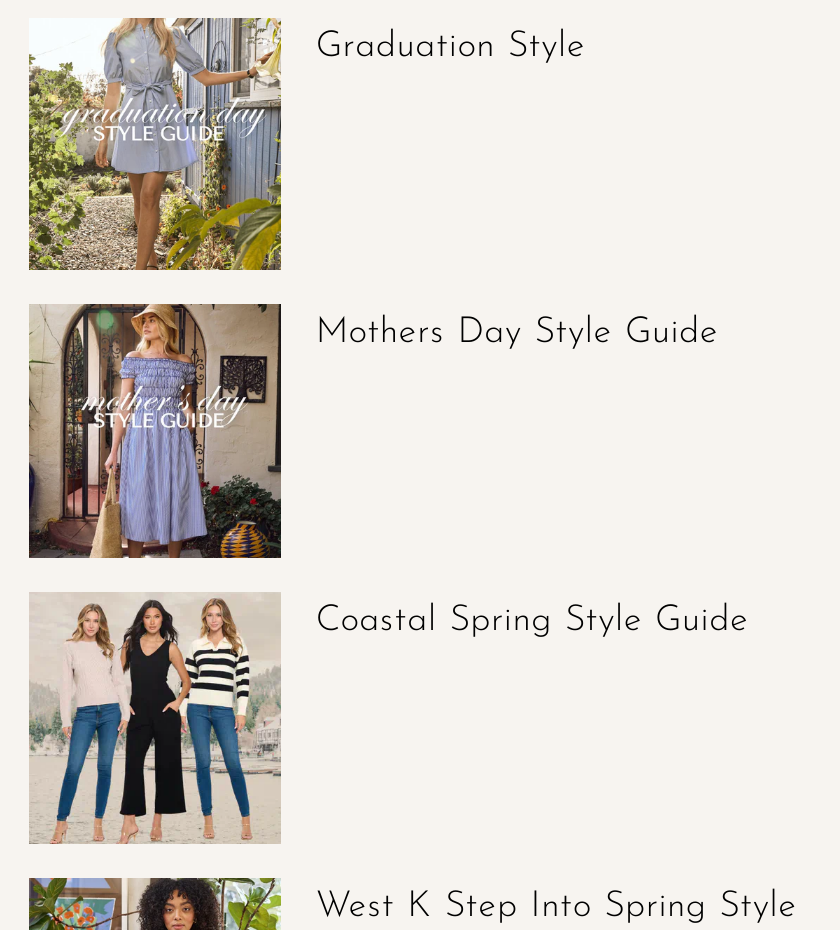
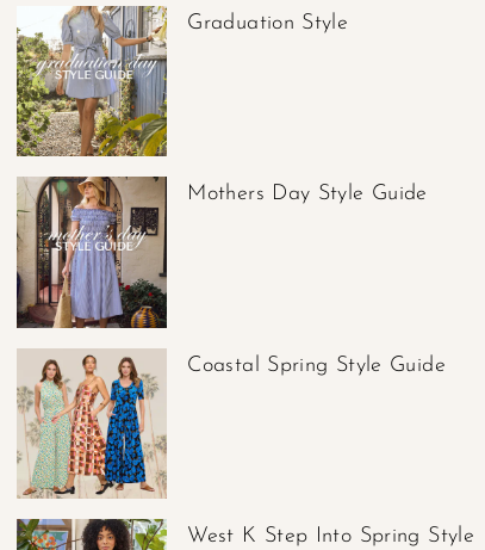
- [image]
+ [image]
